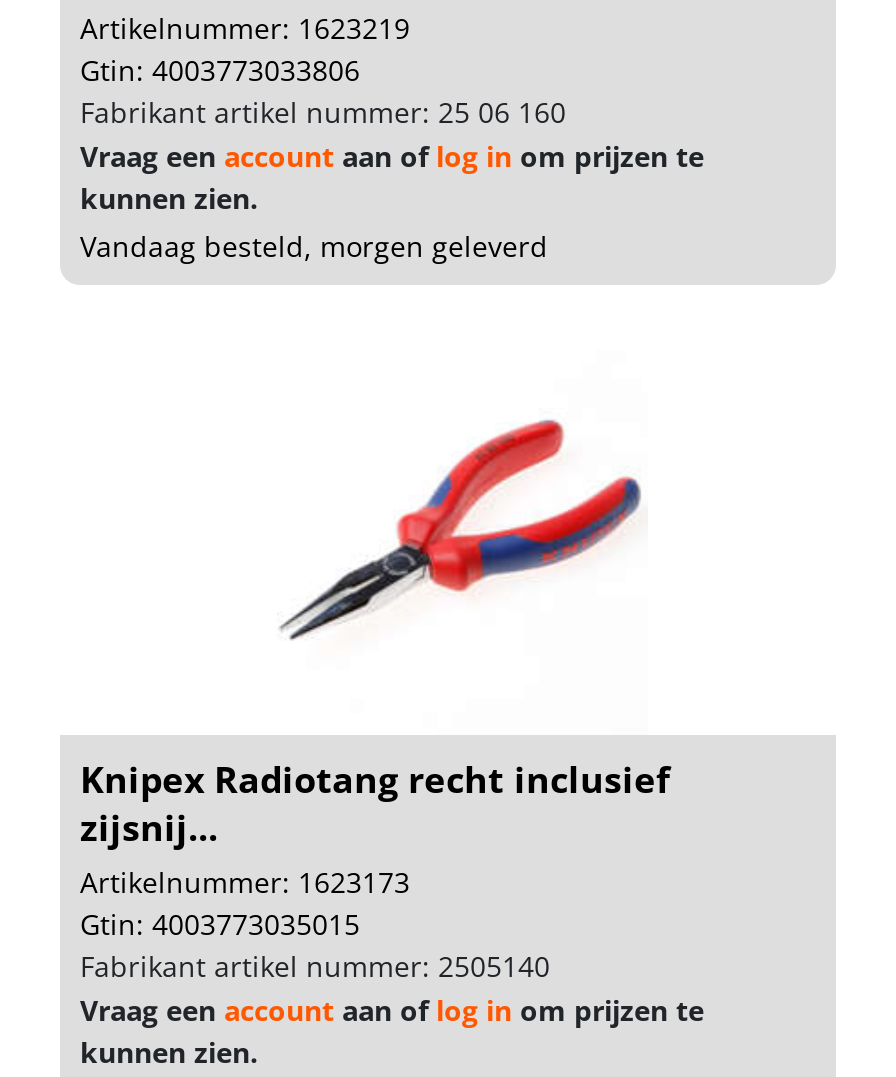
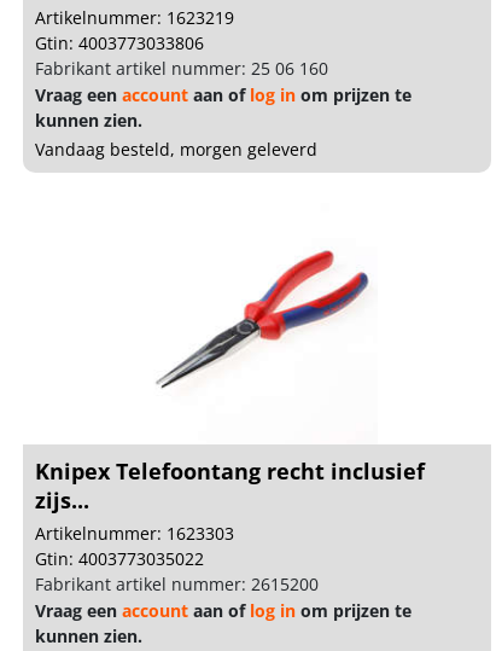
- [image]
+ [image]

- Knipex Radiotang recht inclusief
- zijsnij...
- Artikelnummer: 1623173
- Gtin: 4003773035015
- Fabrikant artikel nummer: 2505140
+ Knipex Telefoontang recht inclusief
+ zijs...
+ Artikelnummer: 1623303
+ Gtin: 4003773035022
+ Fabrikant artikel nummer: 2615200
